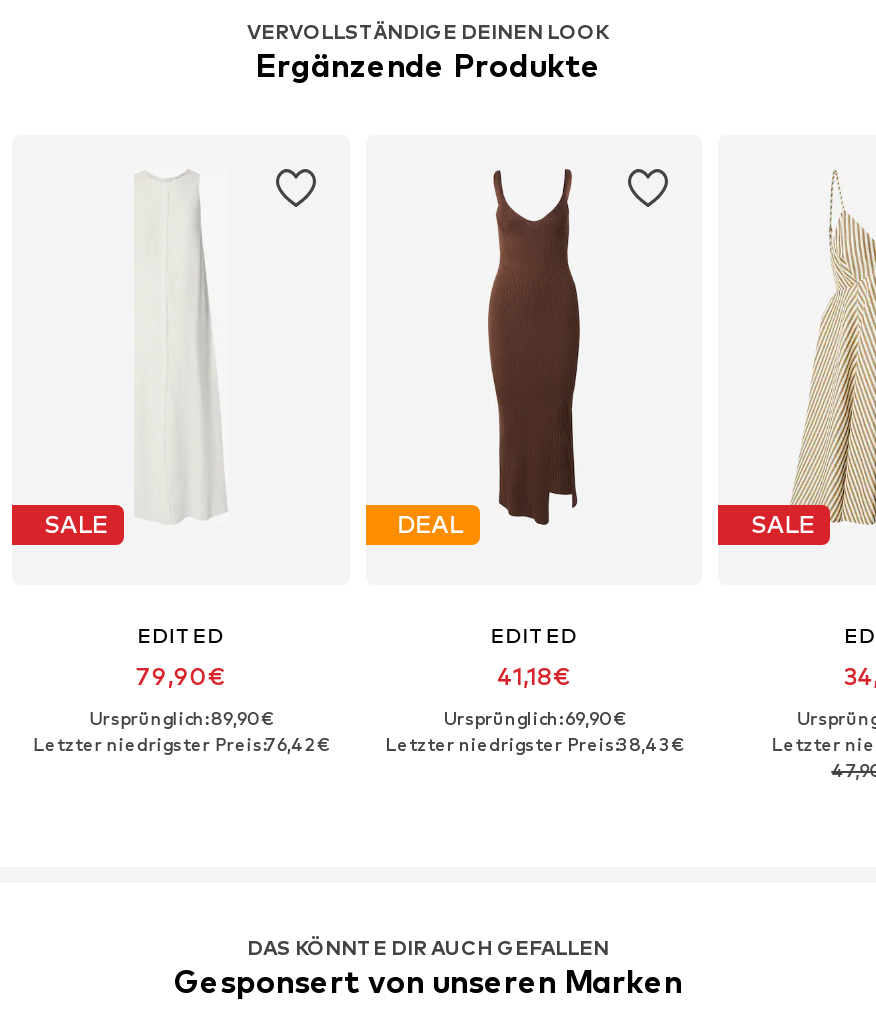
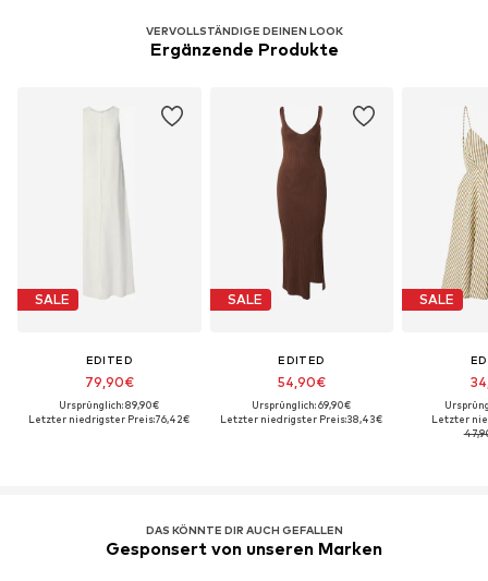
- DEAL
+ SALE

- 41,18€
+ 54,90€
